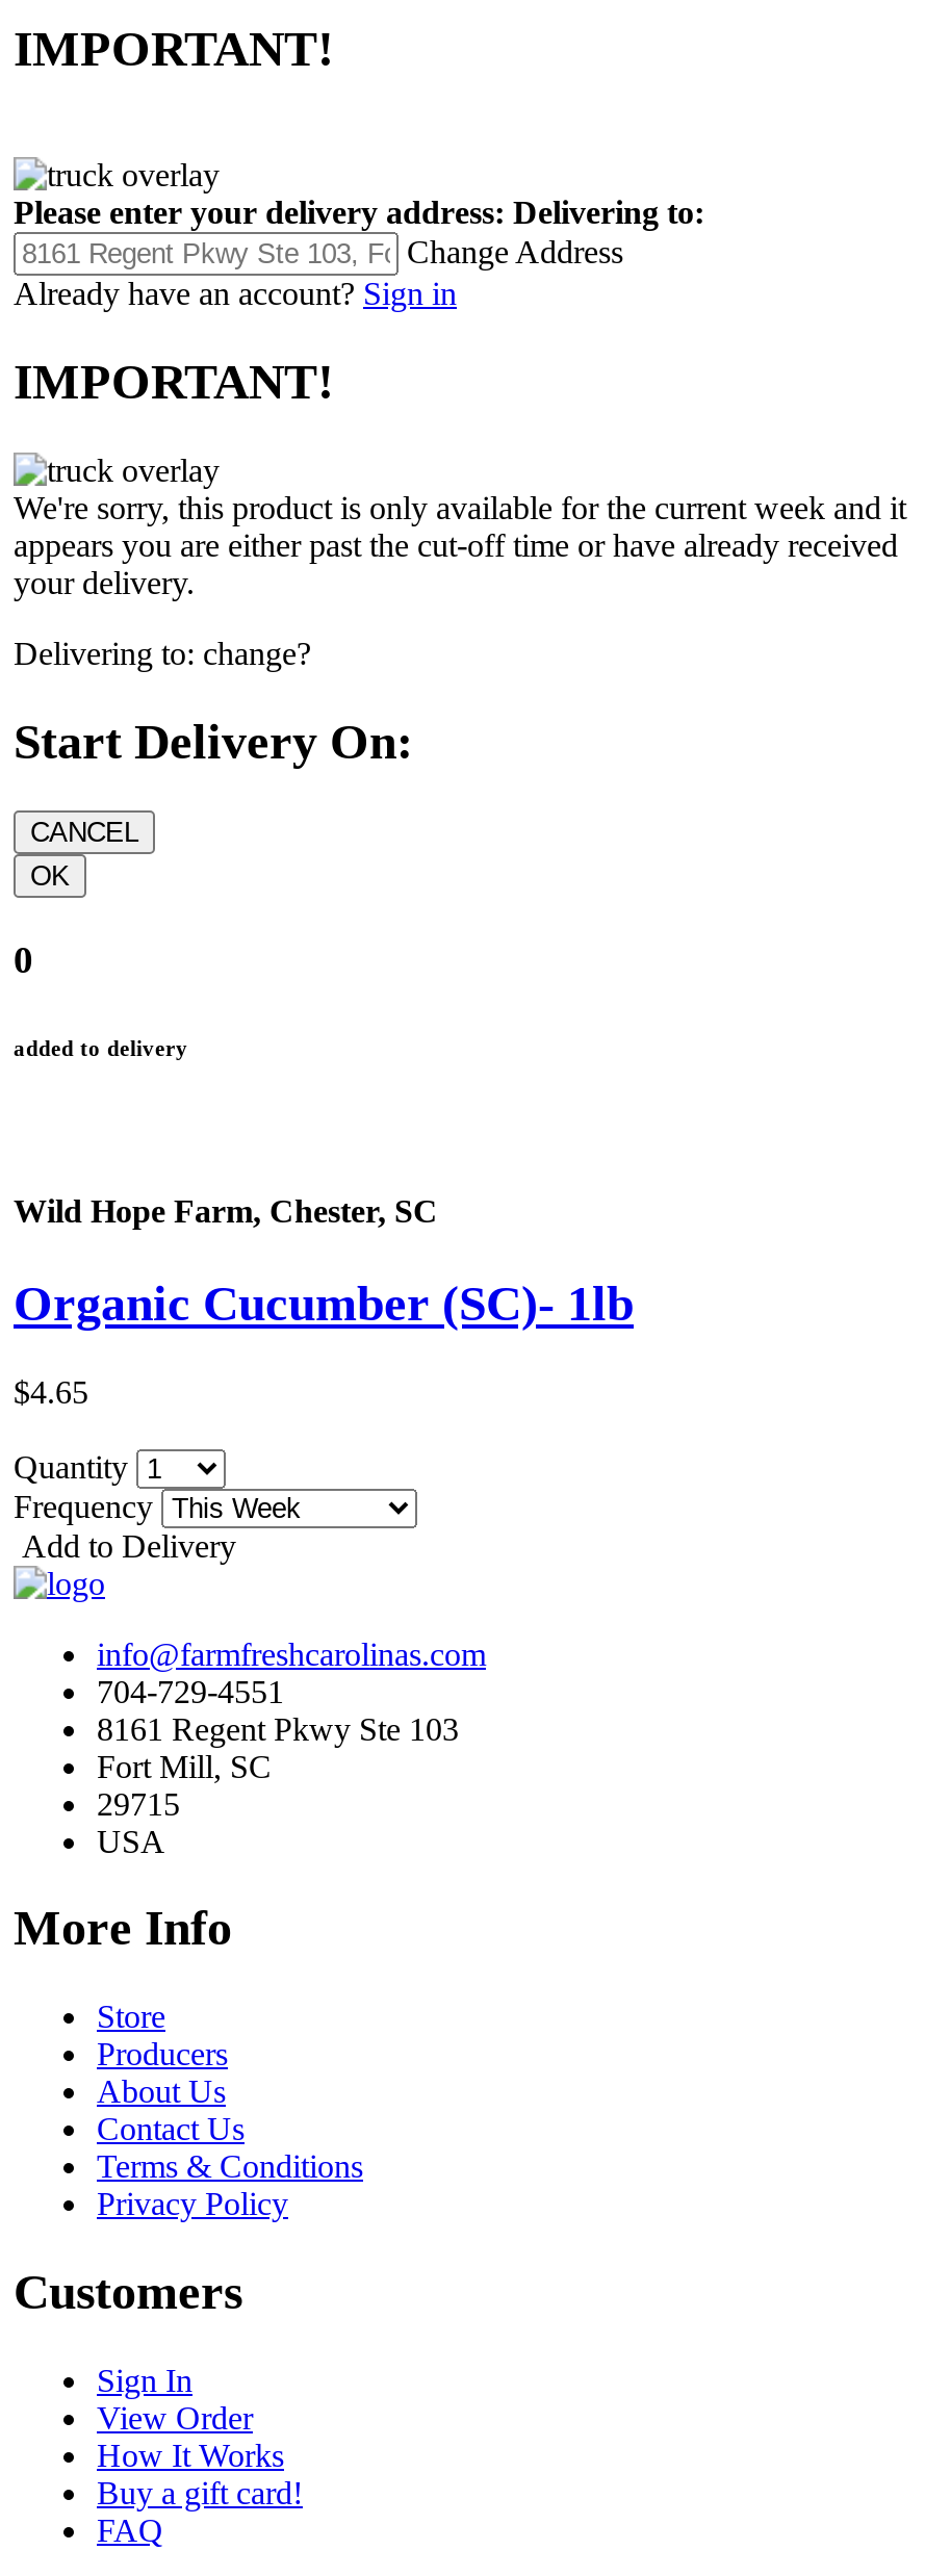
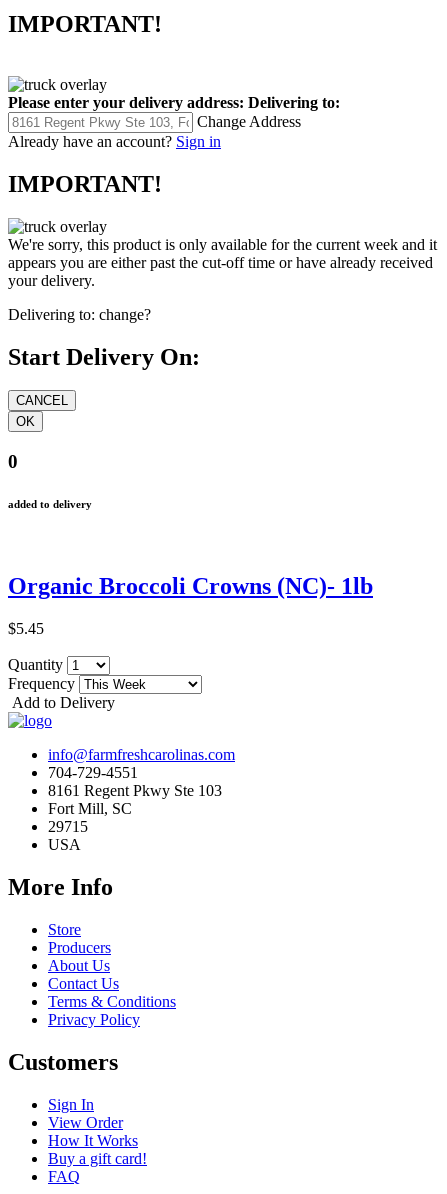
- Wild Hope Farm, Chester, SC
- Organic Cucumber (SC)- 1lb
- $4.65
+ Organic Broccoli Crowns (NC)- 1lb
+ $5.45
